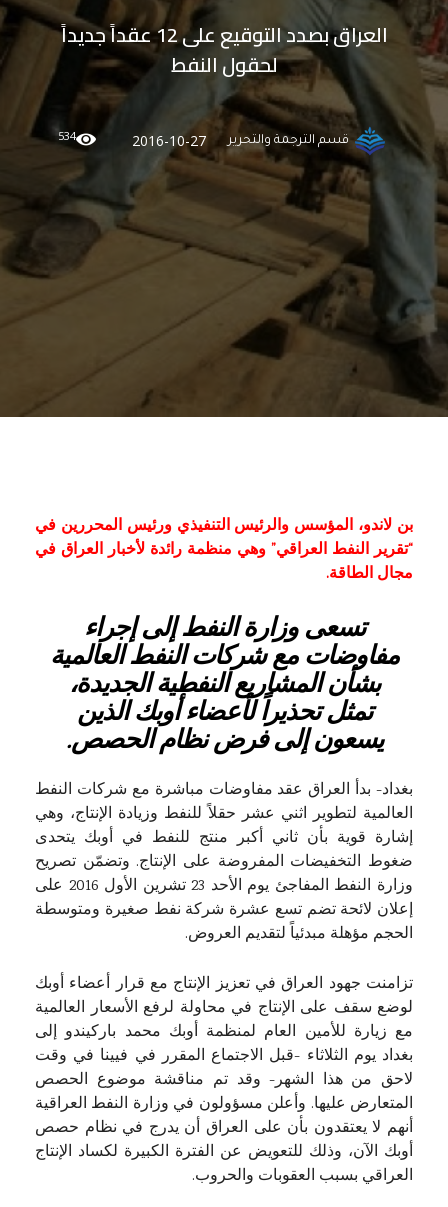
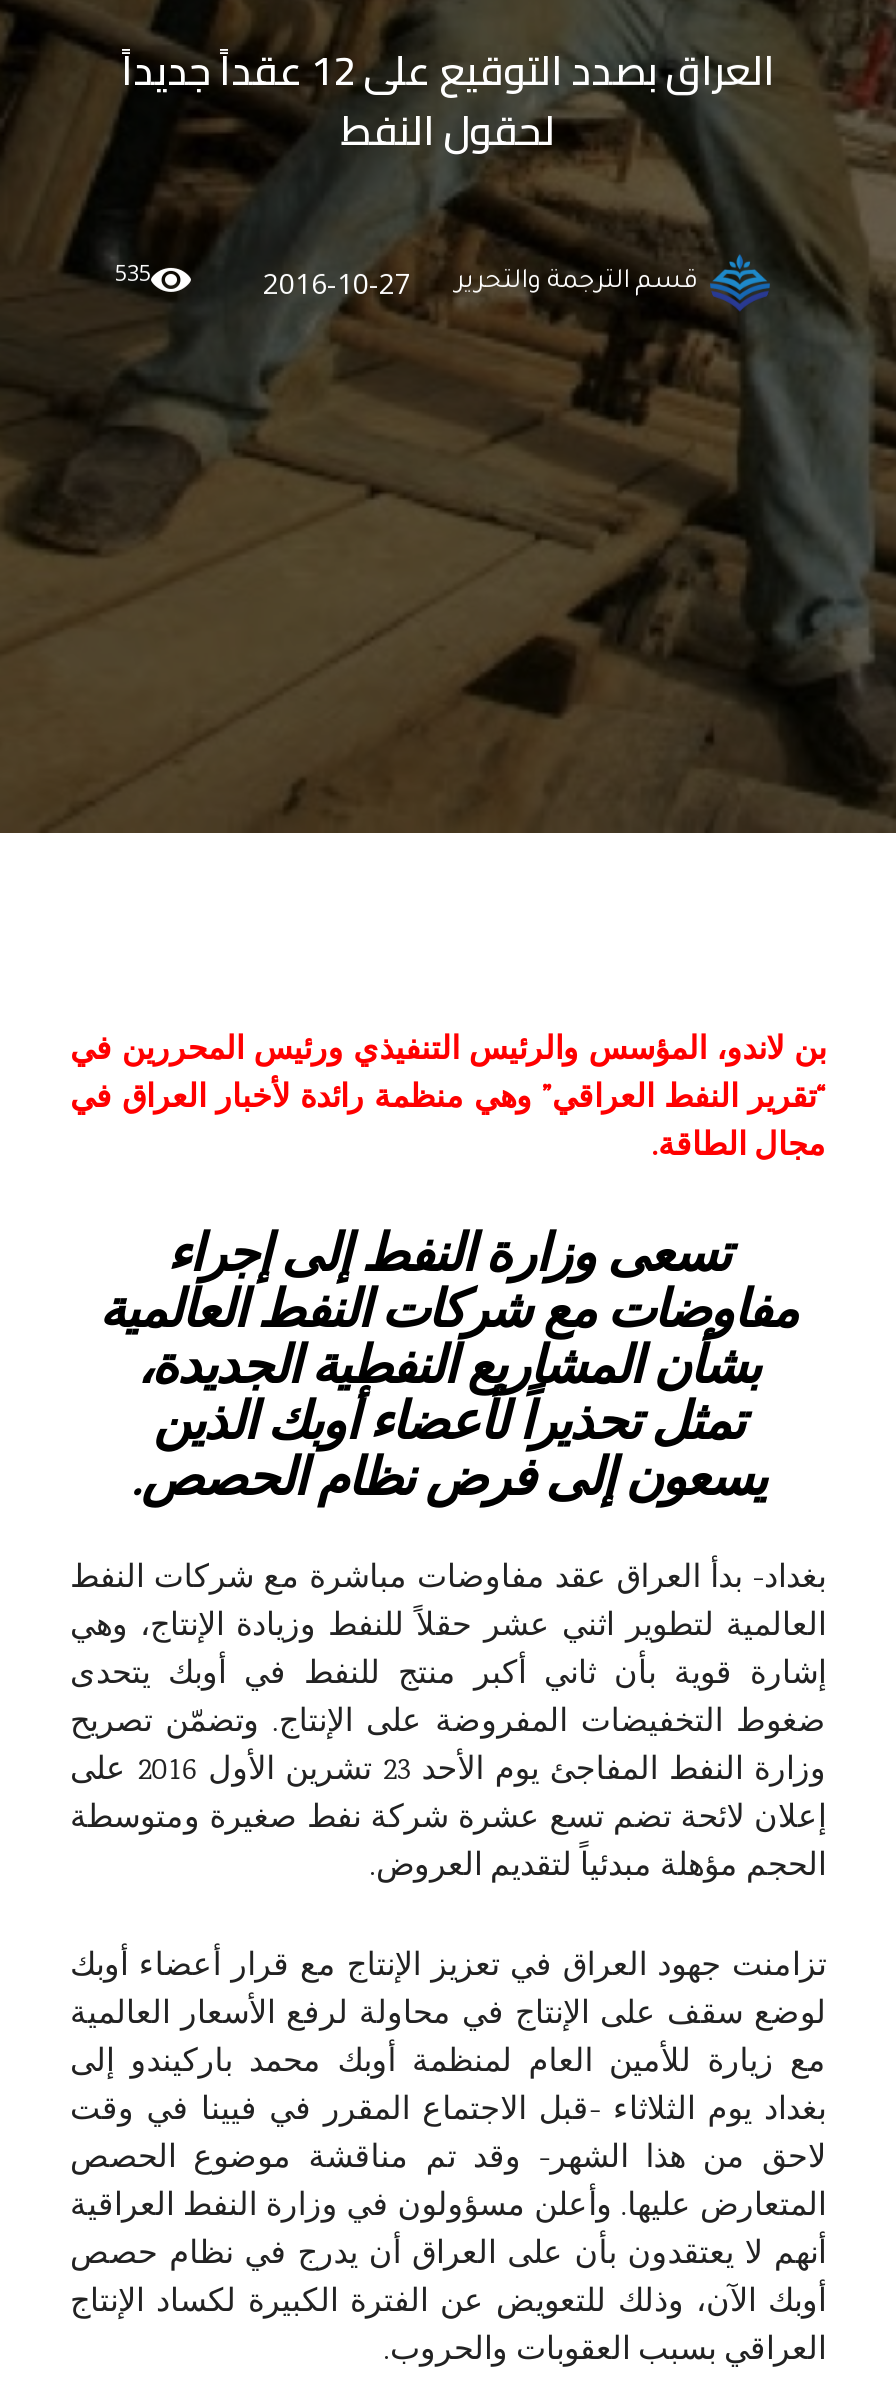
- 534
+ 535
